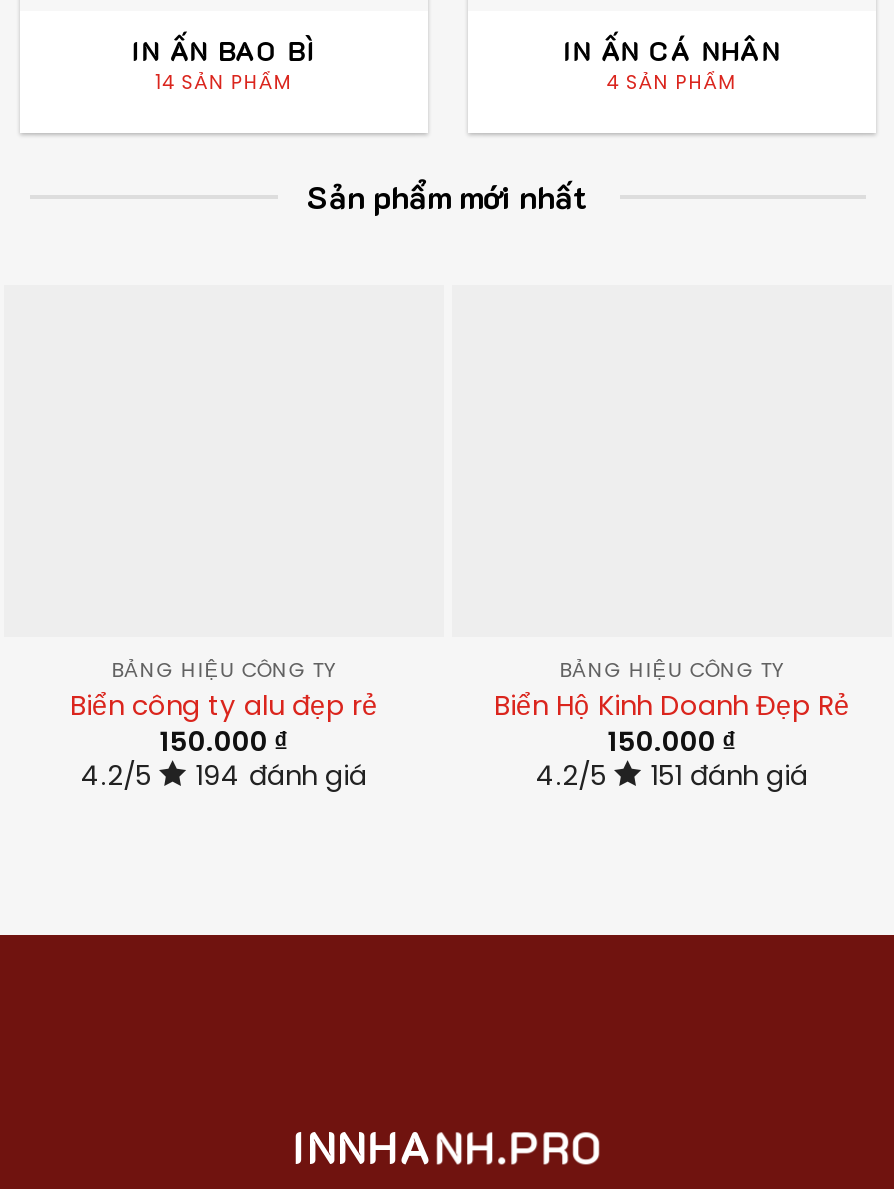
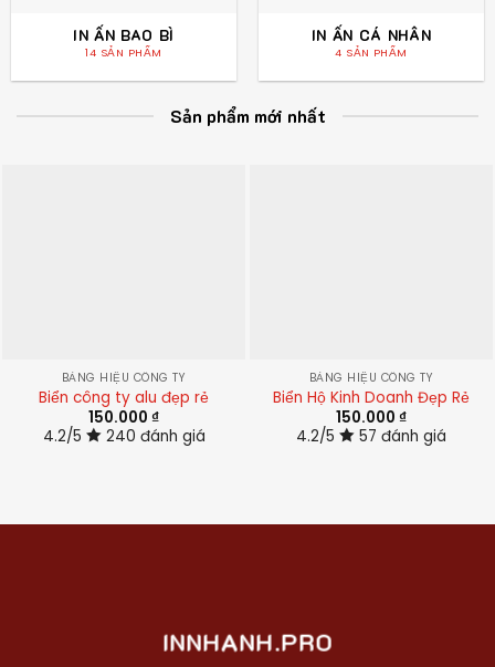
- 4.2/5 194 đánh giá
+ 4.2/5 240 đánh giá

- 4.2/5 151 đánh giá
+ 4.2/5 57 đánh giá
